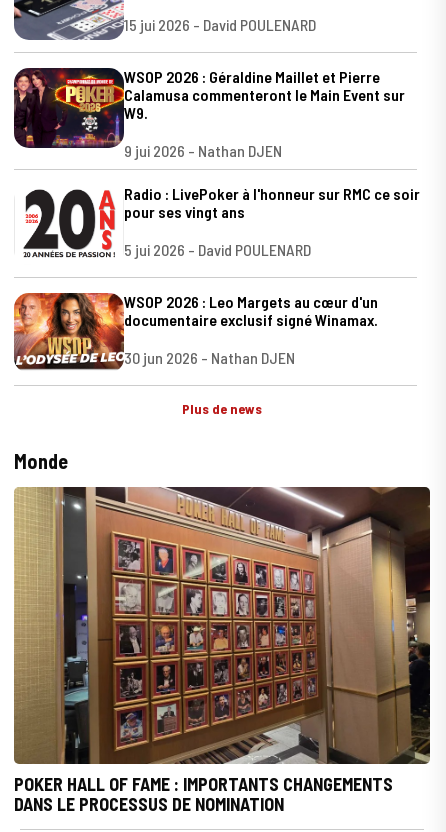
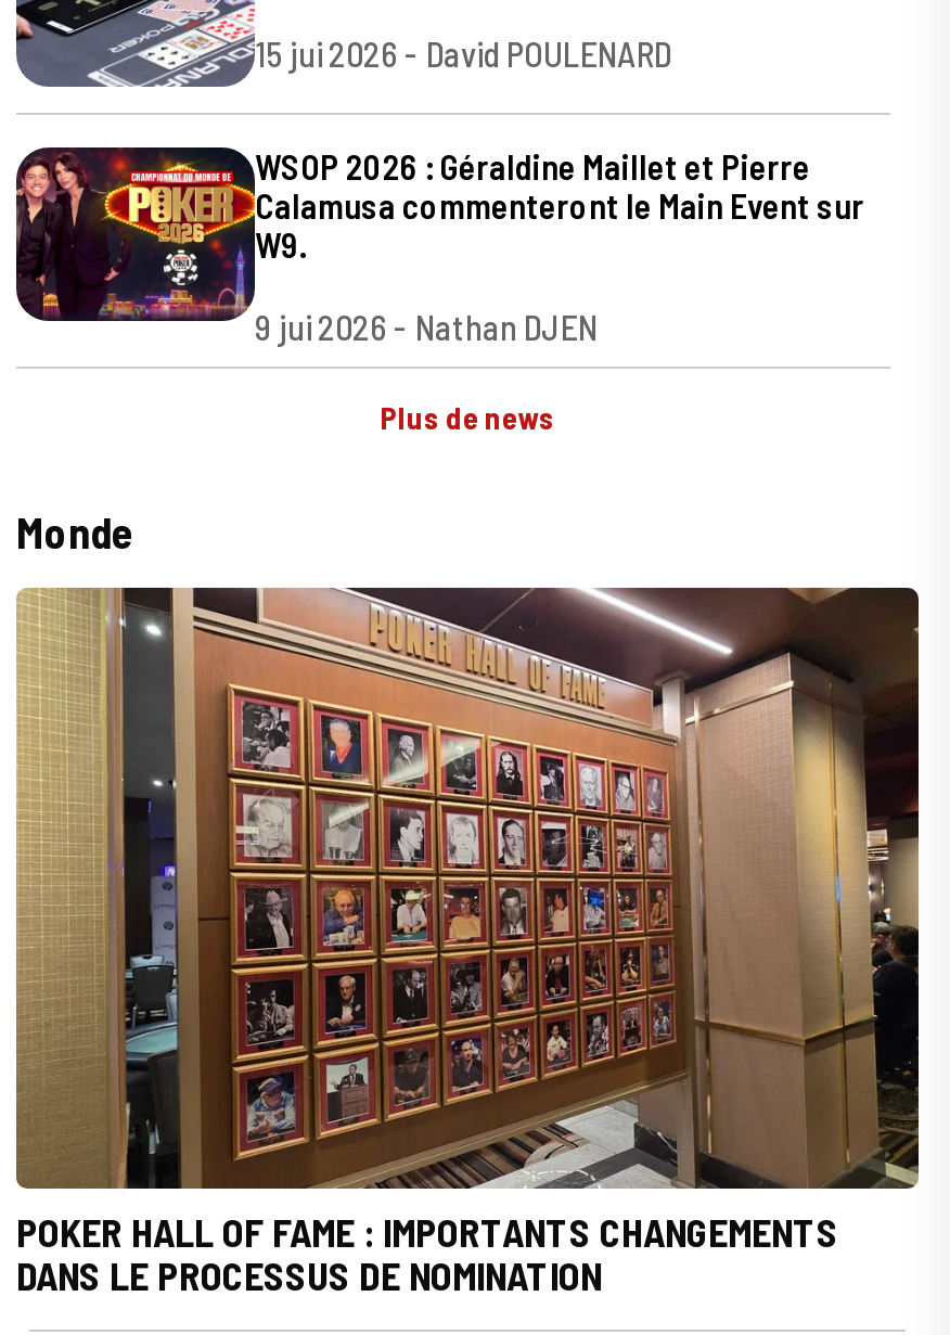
- [image]
- Radio : LivePoker à l'honneur sur RMC ce soir
- pour ses vingt ans
- 5 jui 2026 - David POULENARD
- WSOP 2026 : Leo Margets au cœur d'un
- documentaire exclusif signé Winamax.
- 30 jun 2026 - Nathan DJEN

- [image]
